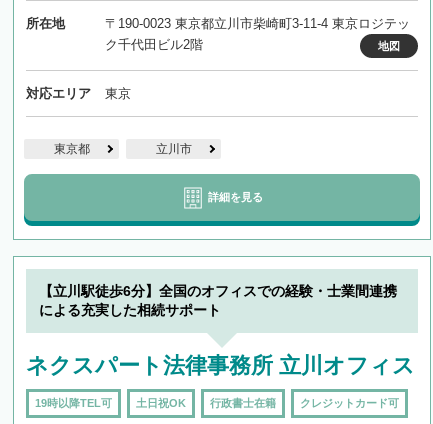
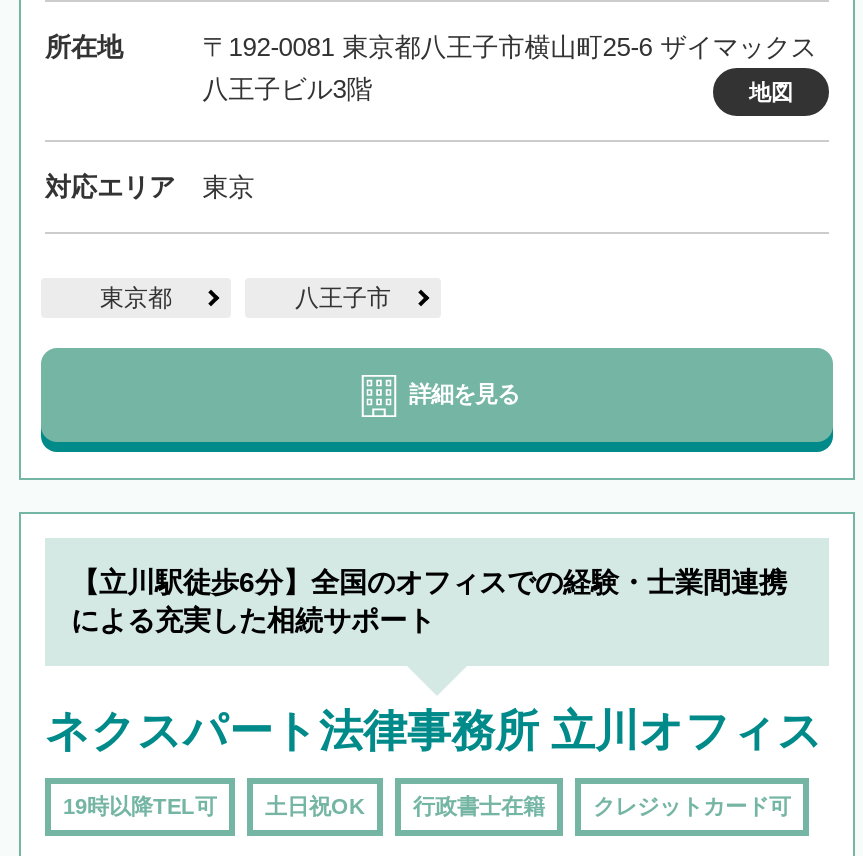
- 〒190-0023 東京都立川市柴崎町3-11-4 東京ロジテッ
- ク千代田ビル2階
+ 〒192-0081 東京都八王子市横山町25-6 ザイマックス
+ 八王子ビル3階

- 立川市
+ 八王子市
